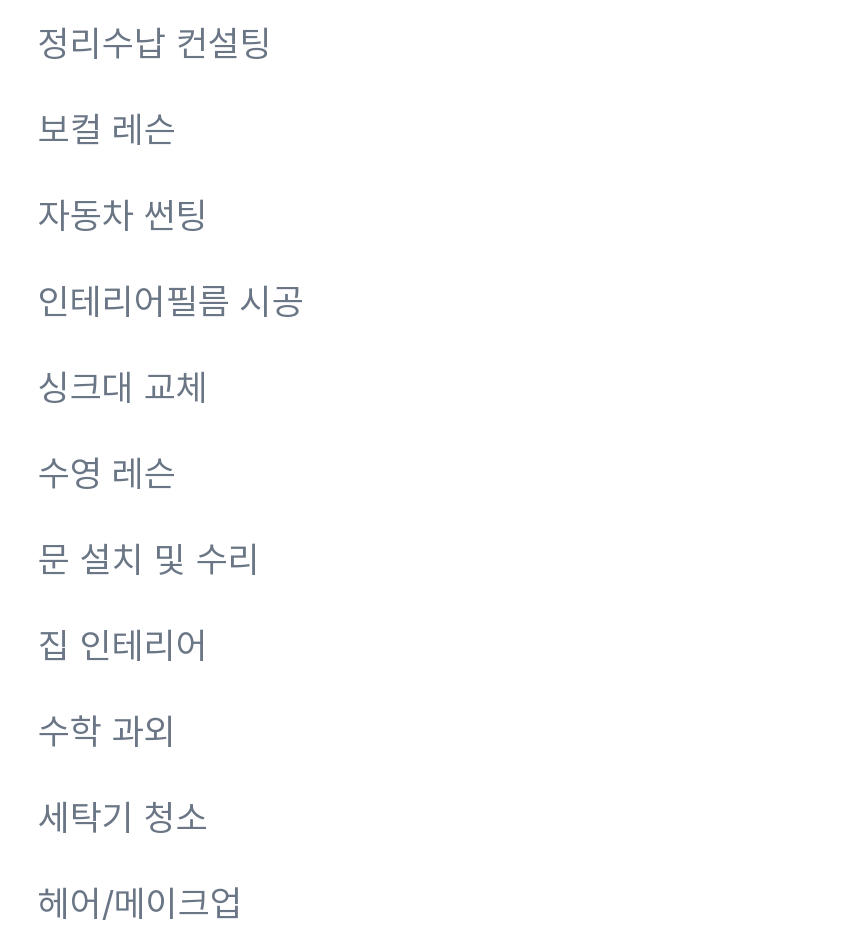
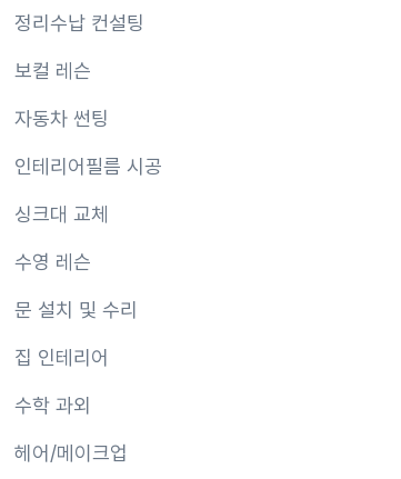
- 세탁기 청소
